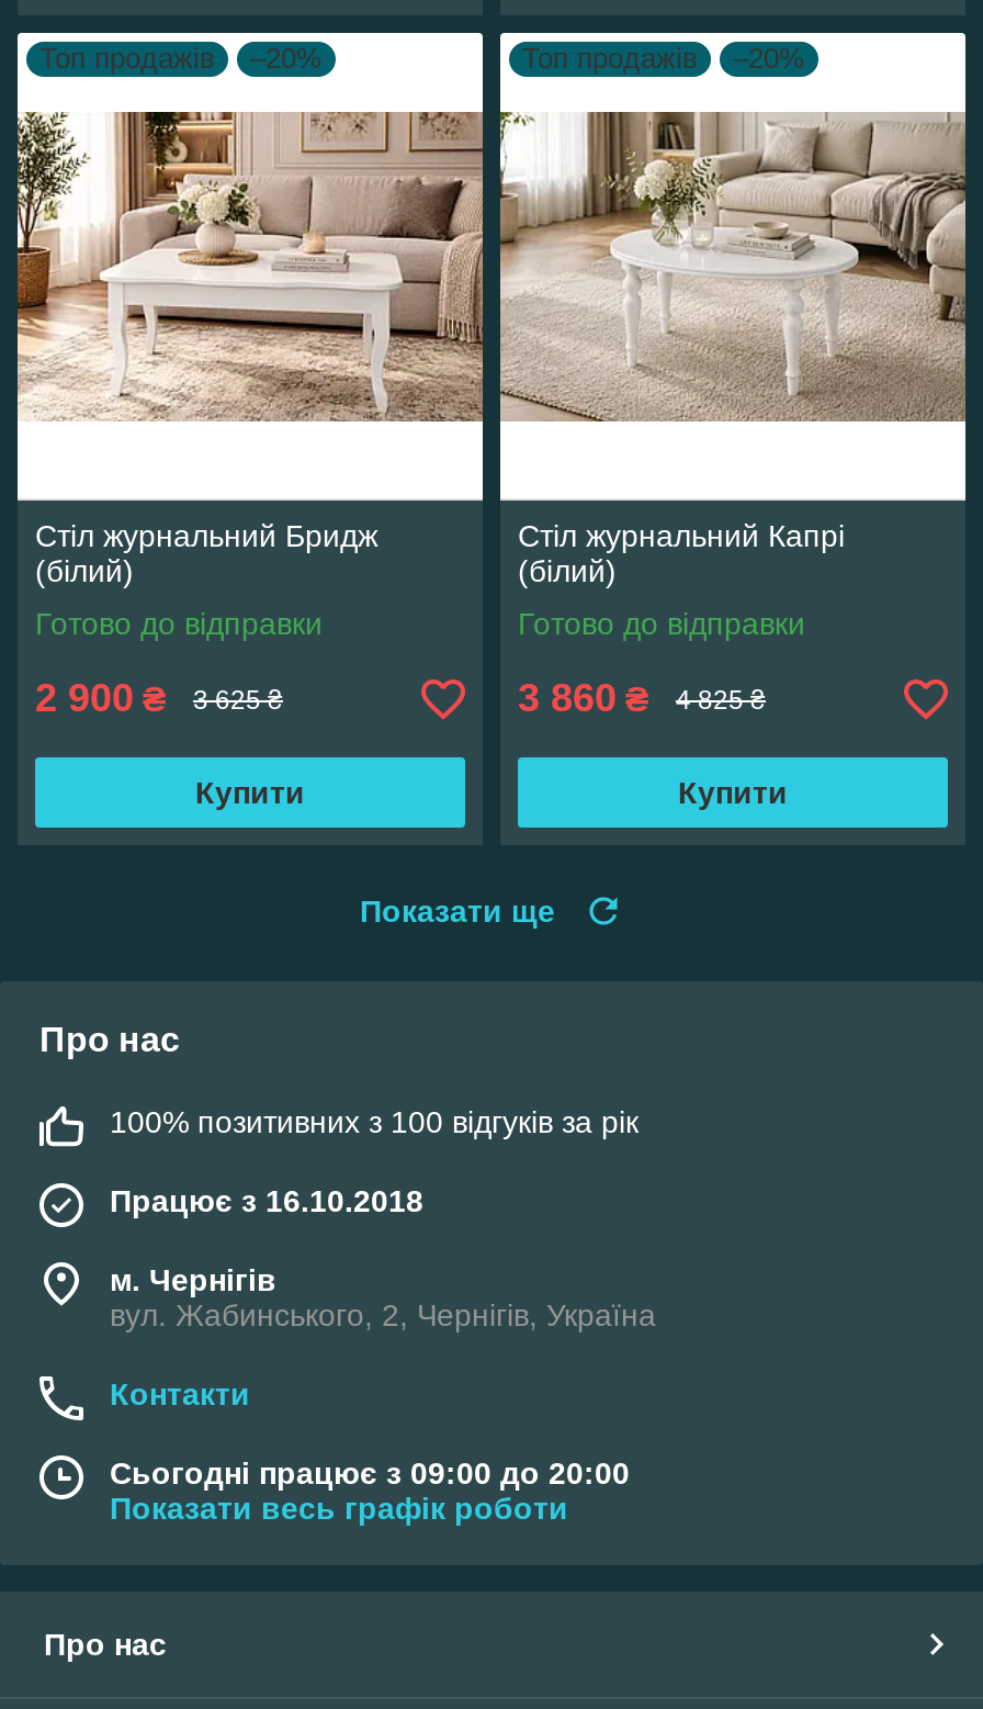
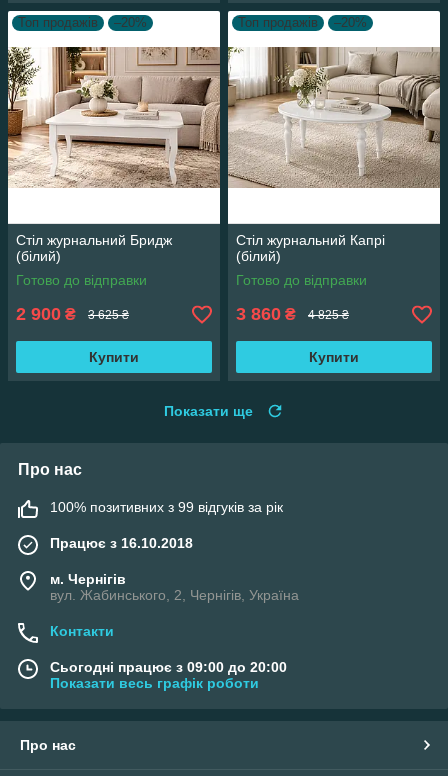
- 100% позитивних з 100 відгуків за рік
+ 100% позитивних з 99 відгуків за рік
